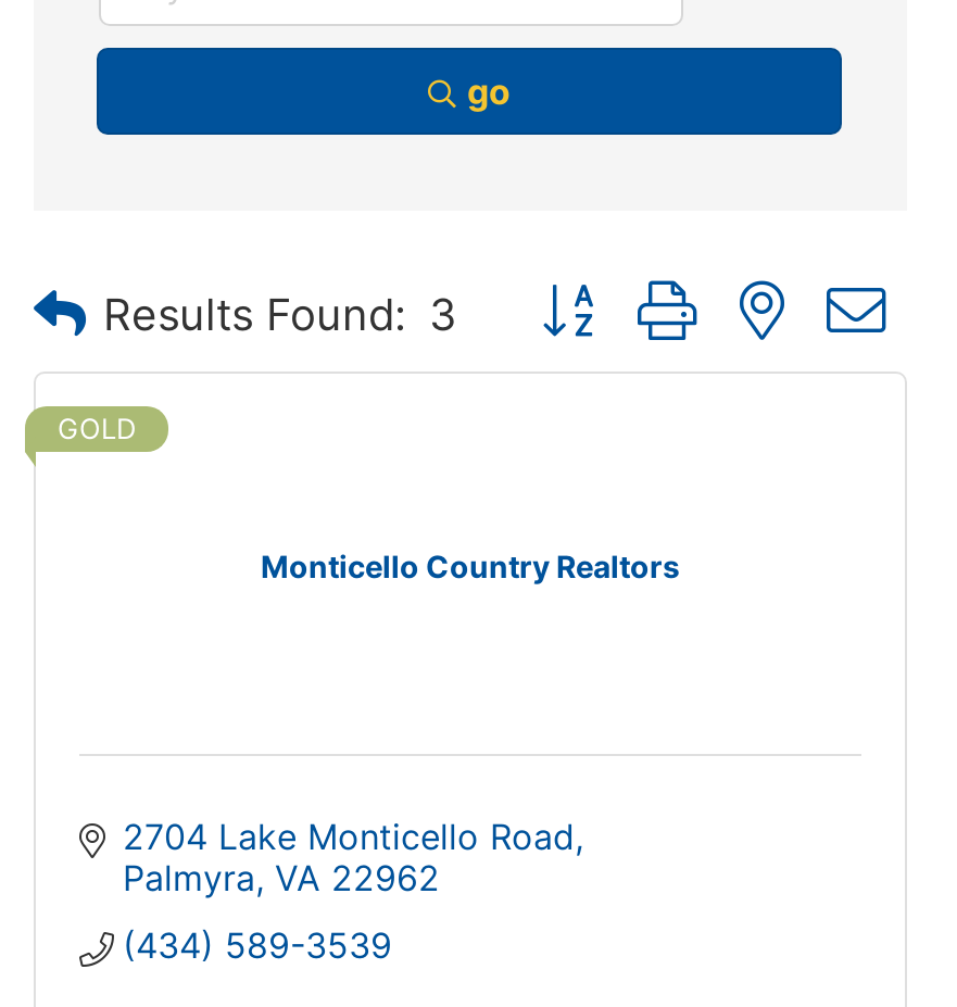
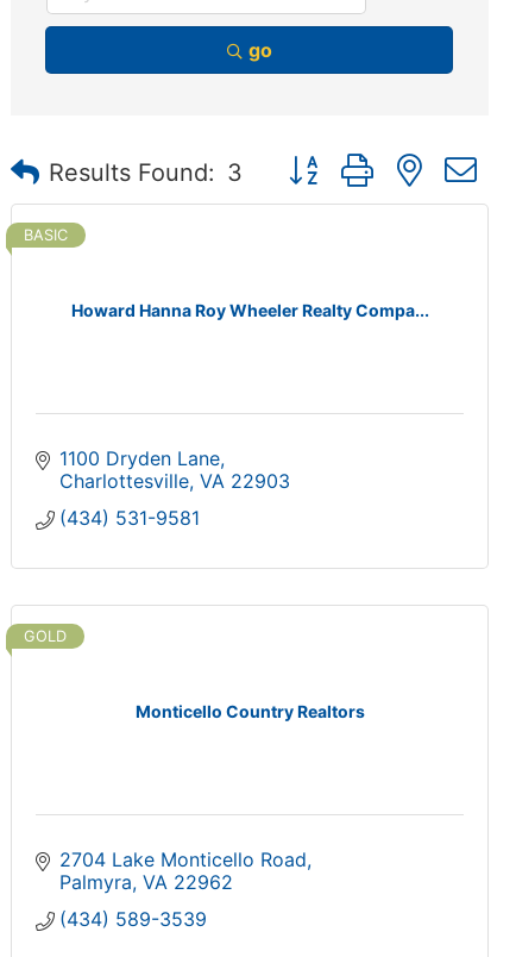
+ BASIC

+ 1100 Dryden Lane
+ Charlottesville VA 22903
+ (434) 531-9581

+ Howard Hanna Roy Wheeler Realty Compa...
